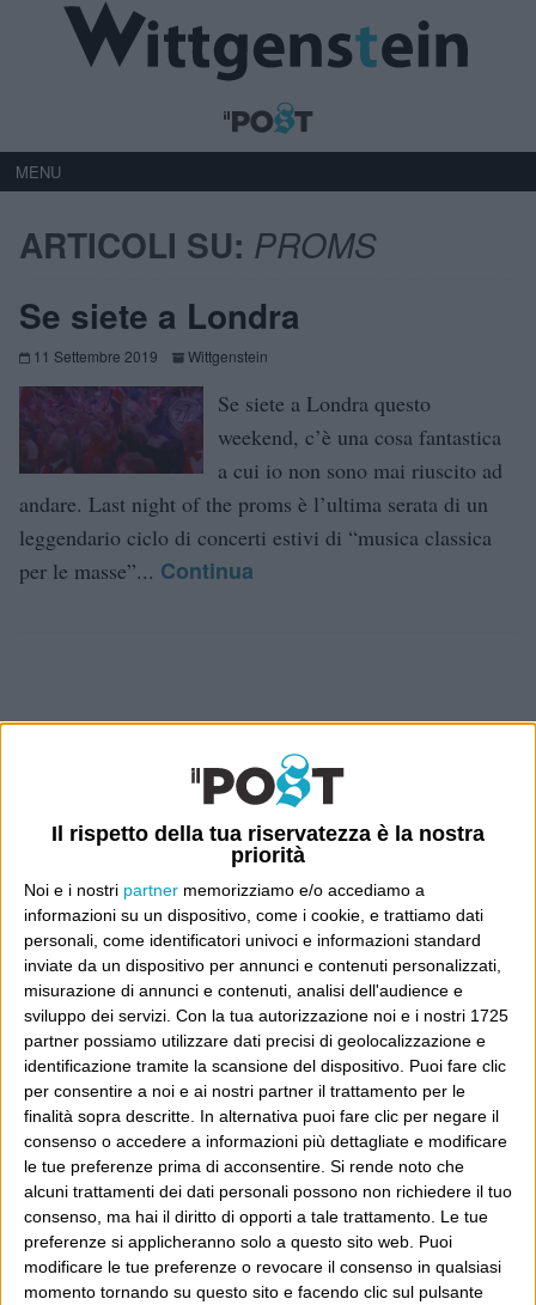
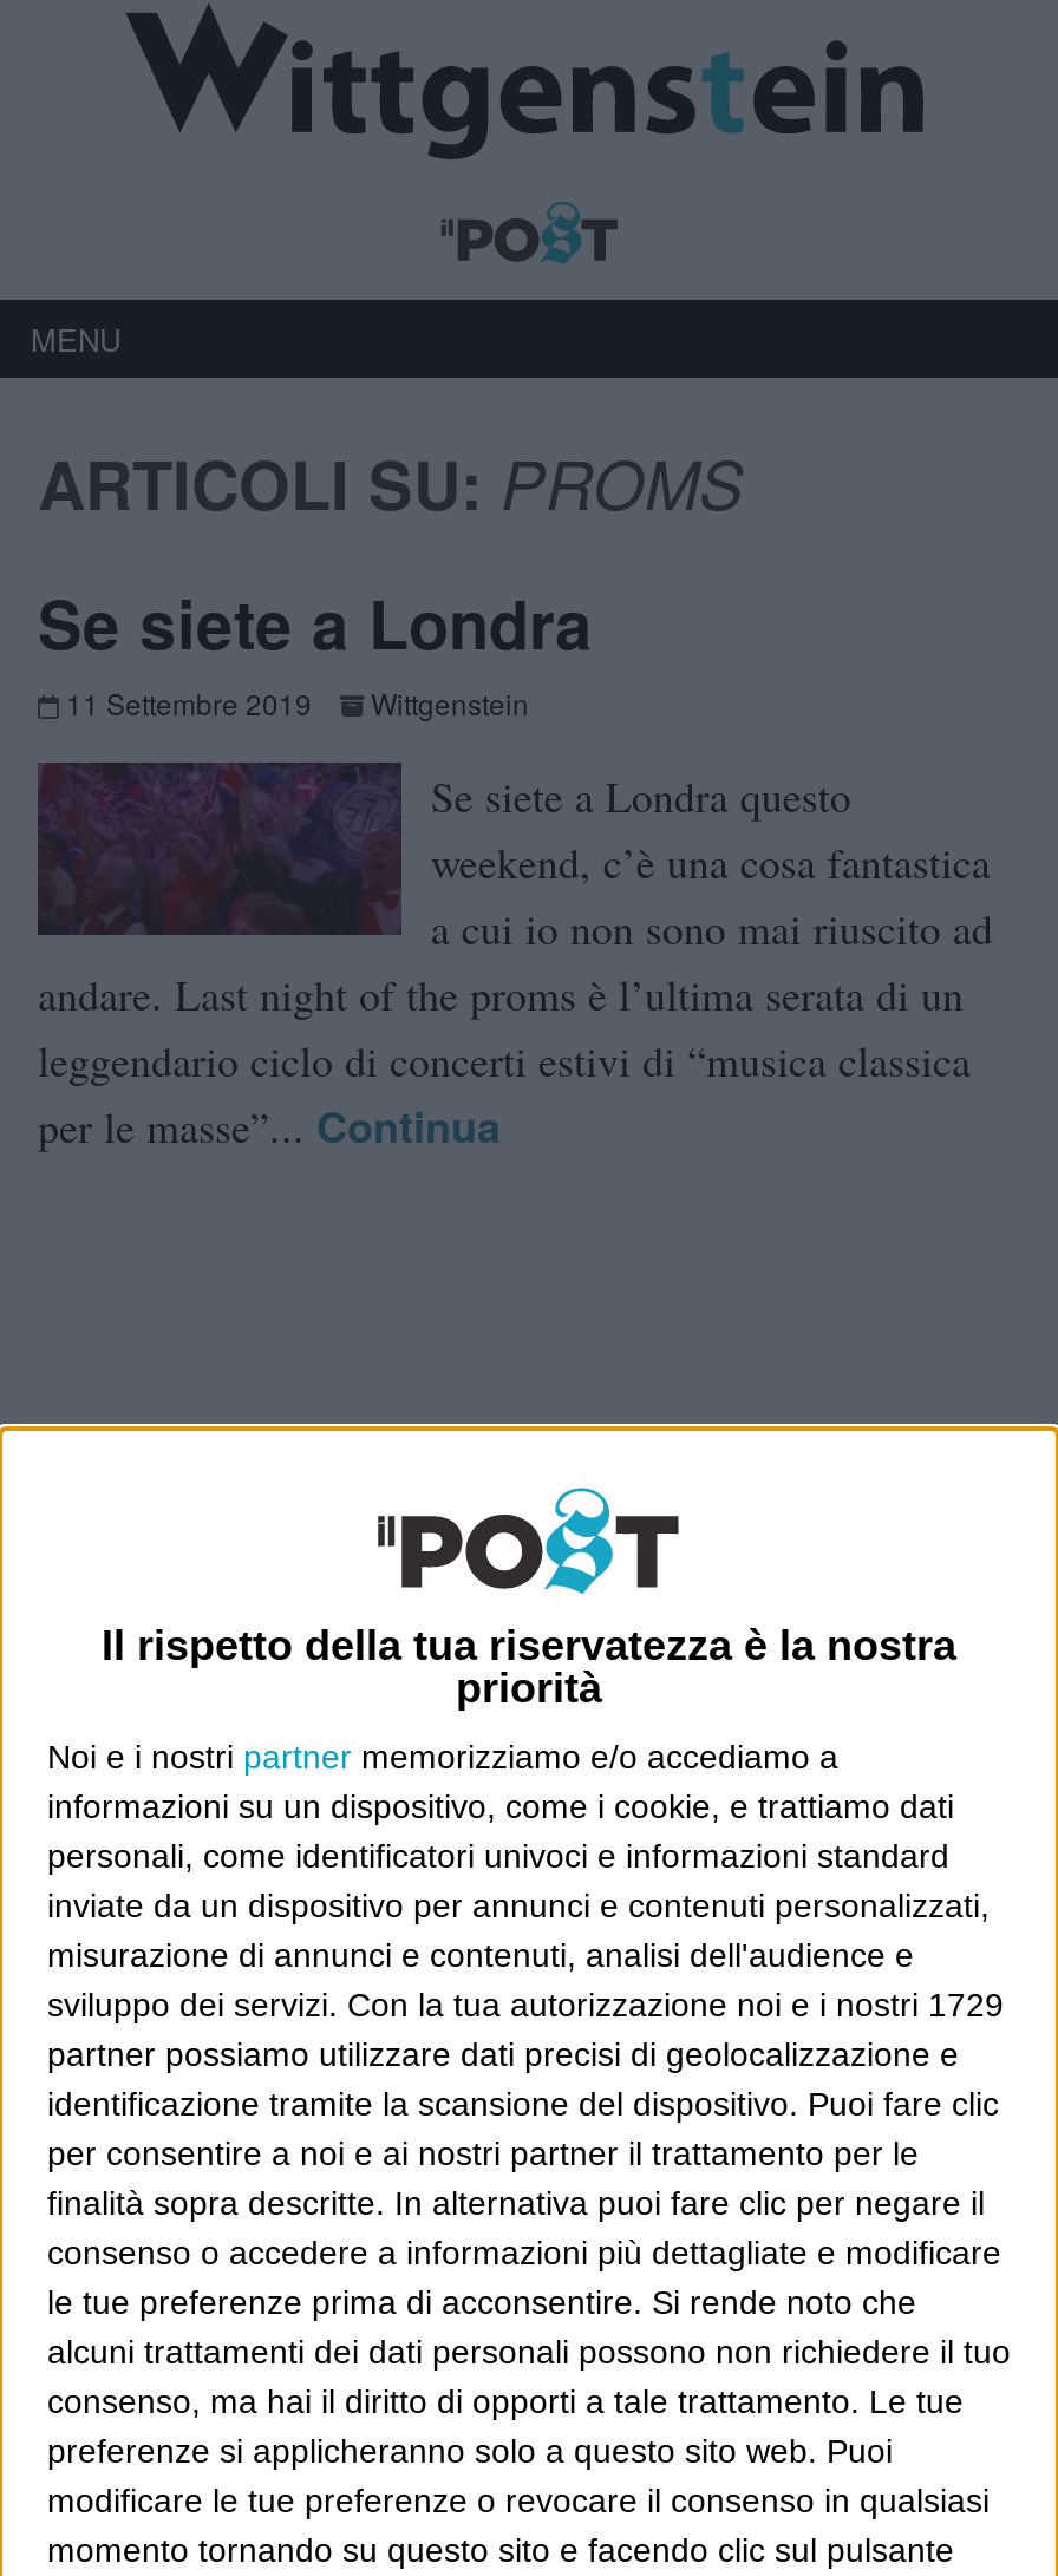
- sviluppo dei servizi. Con la tua autorizzazione noi e i nostri 1725
+ sviluppo dei servizi. Con la tua autorizzazione noi e i nostri 1729
